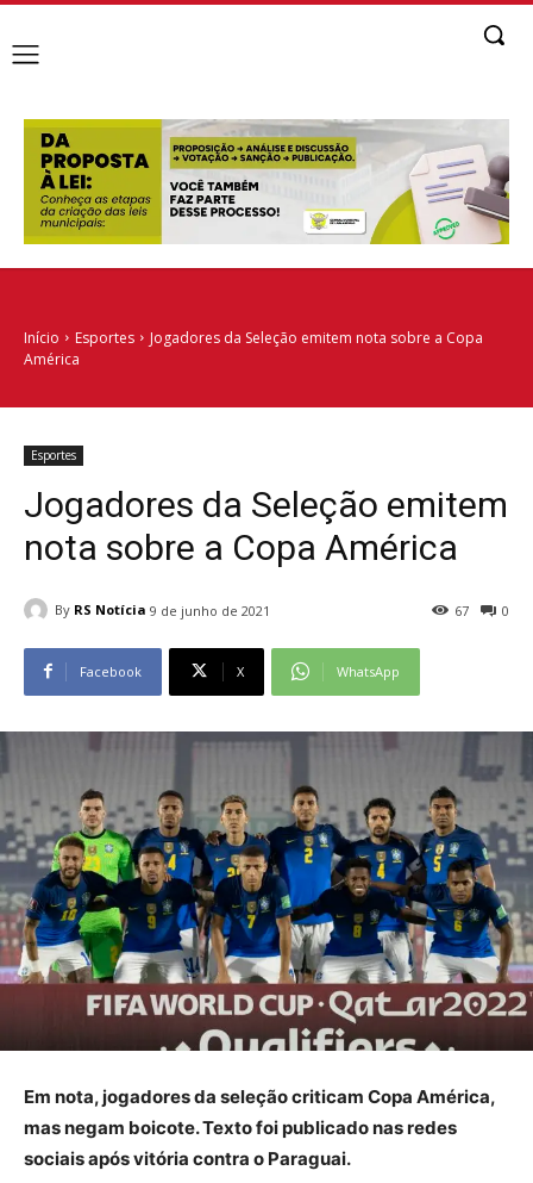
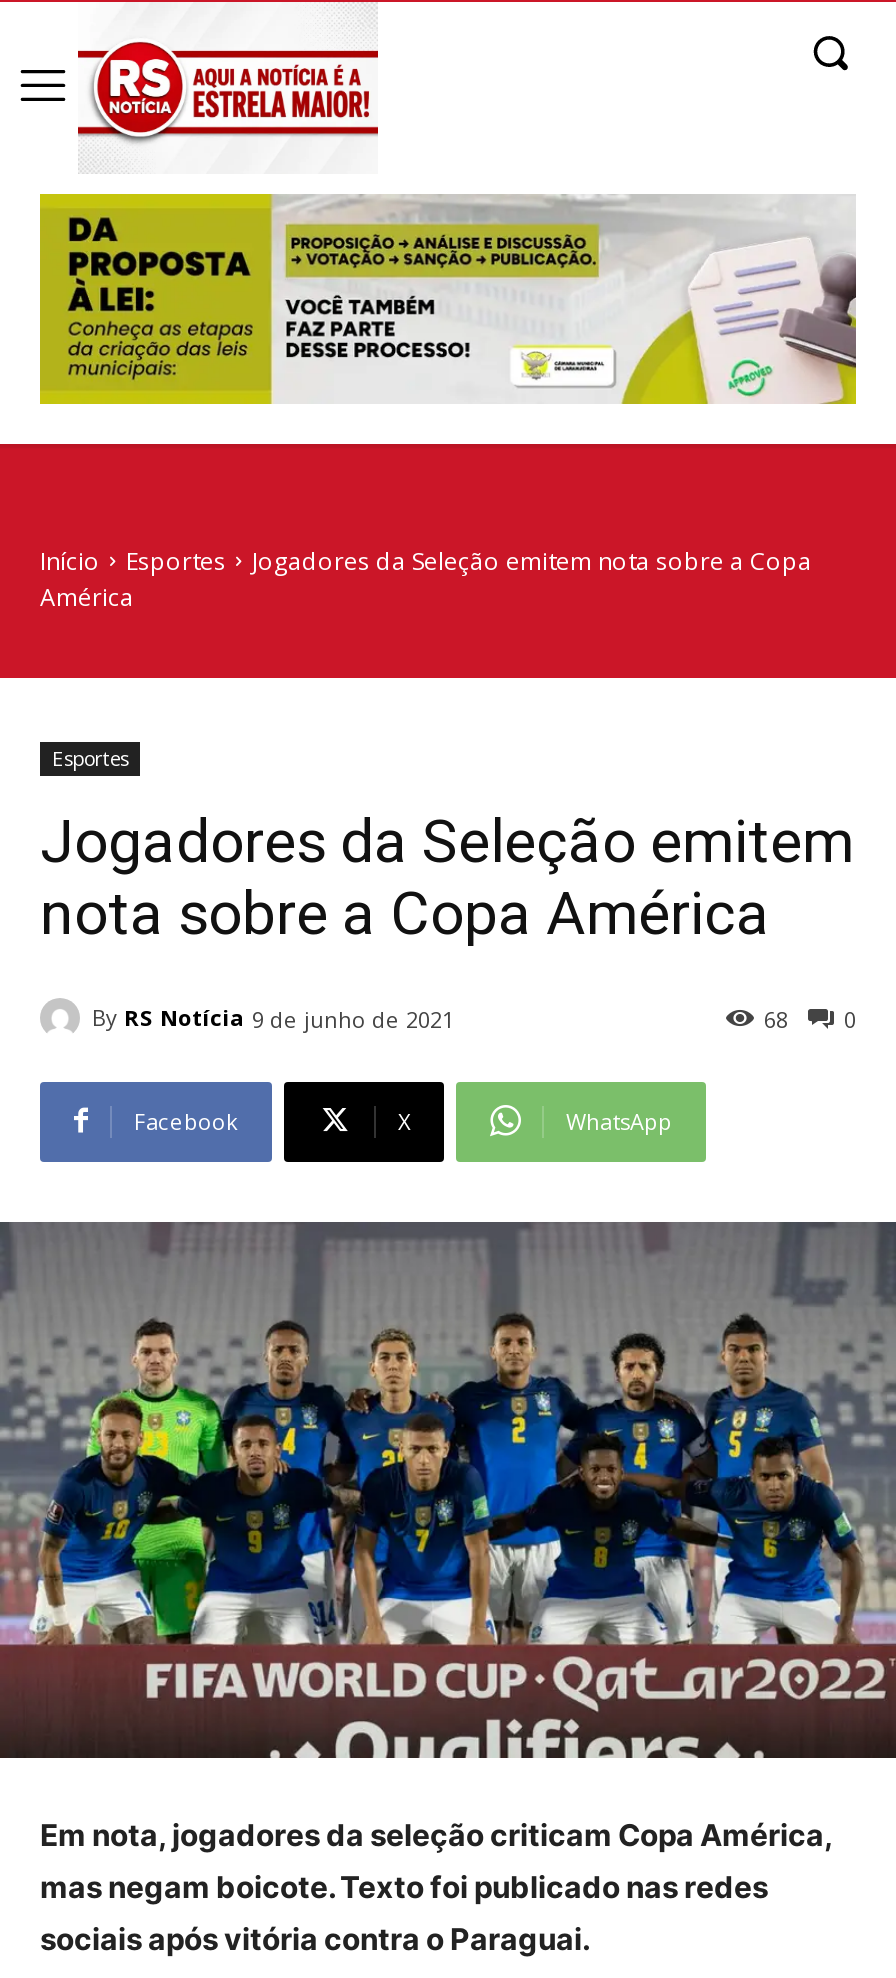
+ [image]

- 67 0
+ 68 0
